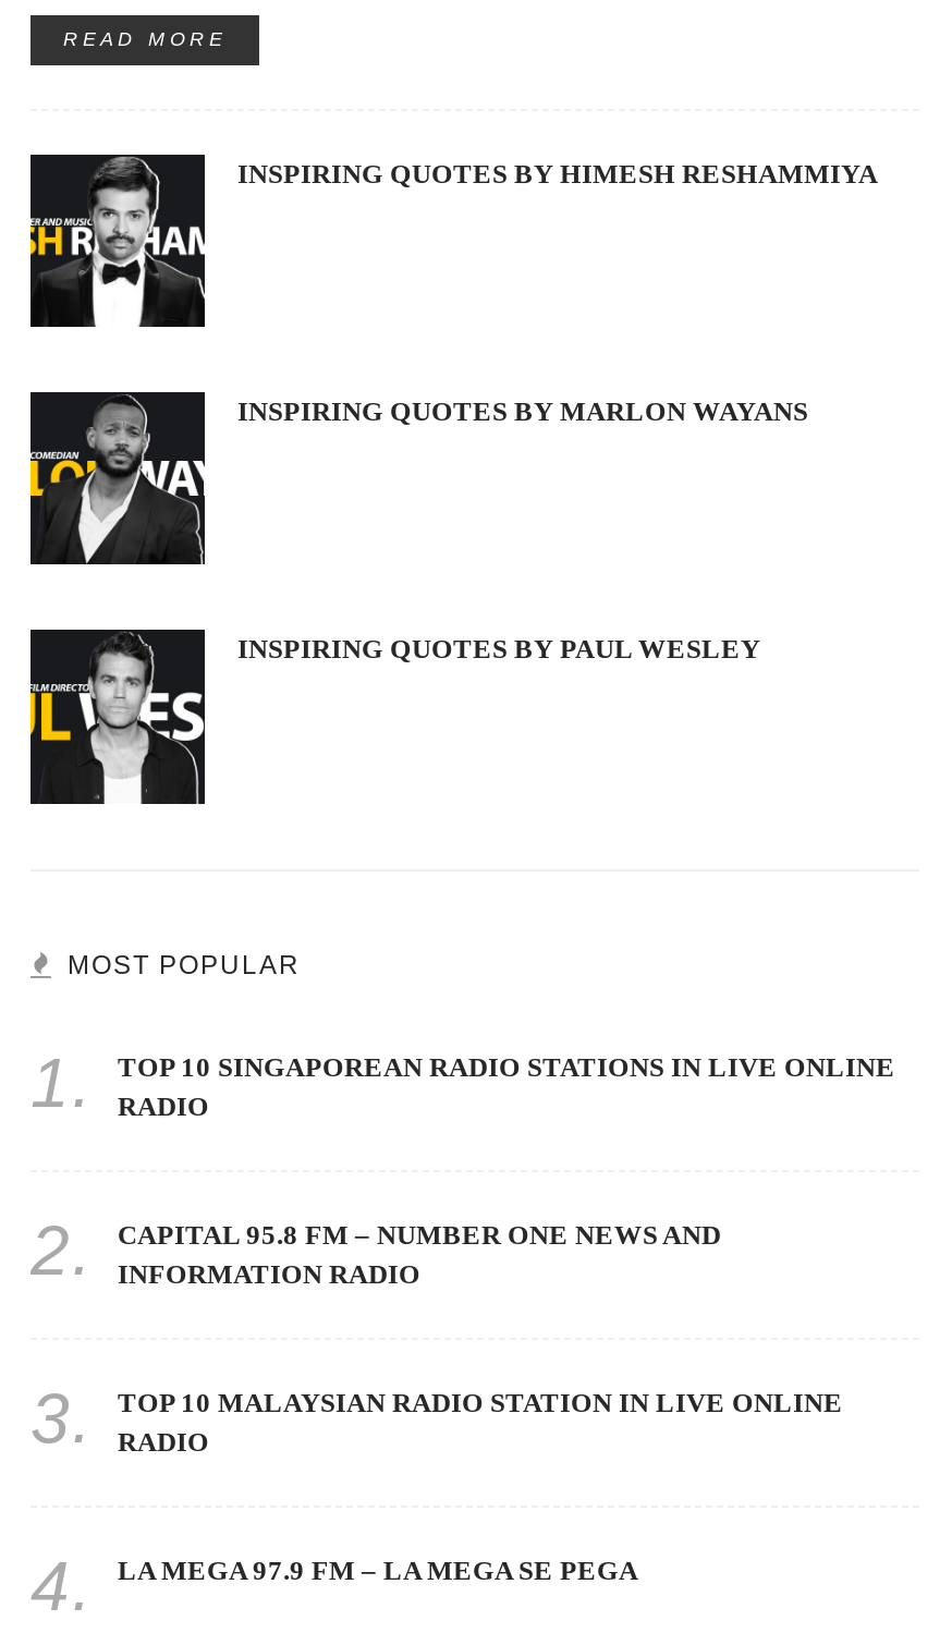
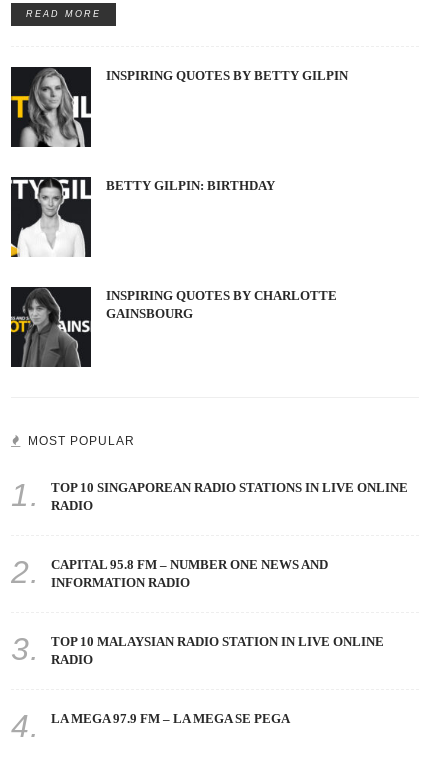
- [image]
- INSPIRING QUOTES BY HIMESH RESHAMMIYA
+ [image]
+ INSPIRING QUOTES BY BETTY GILPIN

- [image]
- INSPIRING QUOTES BY MARLON WAYANS
+ [image]
+ BETTY GILPIN: BIRTHDAY

- [image]
- INSPIRING QUOTES BY PAUL WESLEY
+ [image]
+ INSPIRING QUOTES BY CHARLOTTE
+ GAINSBOURG
